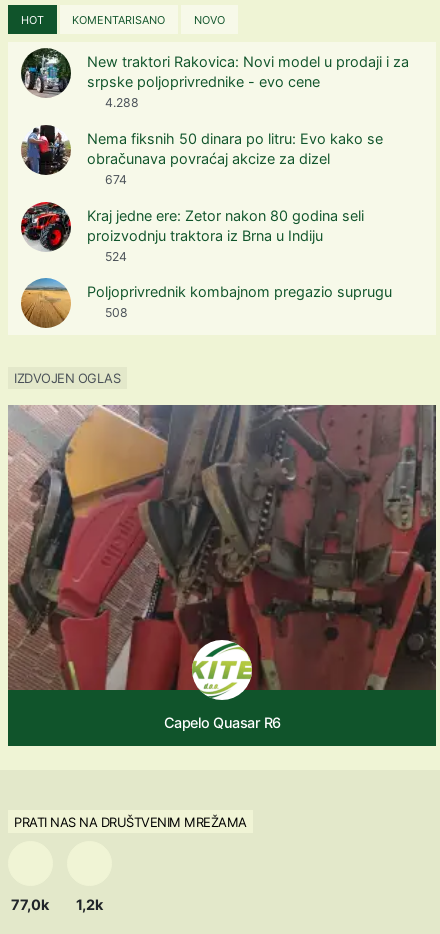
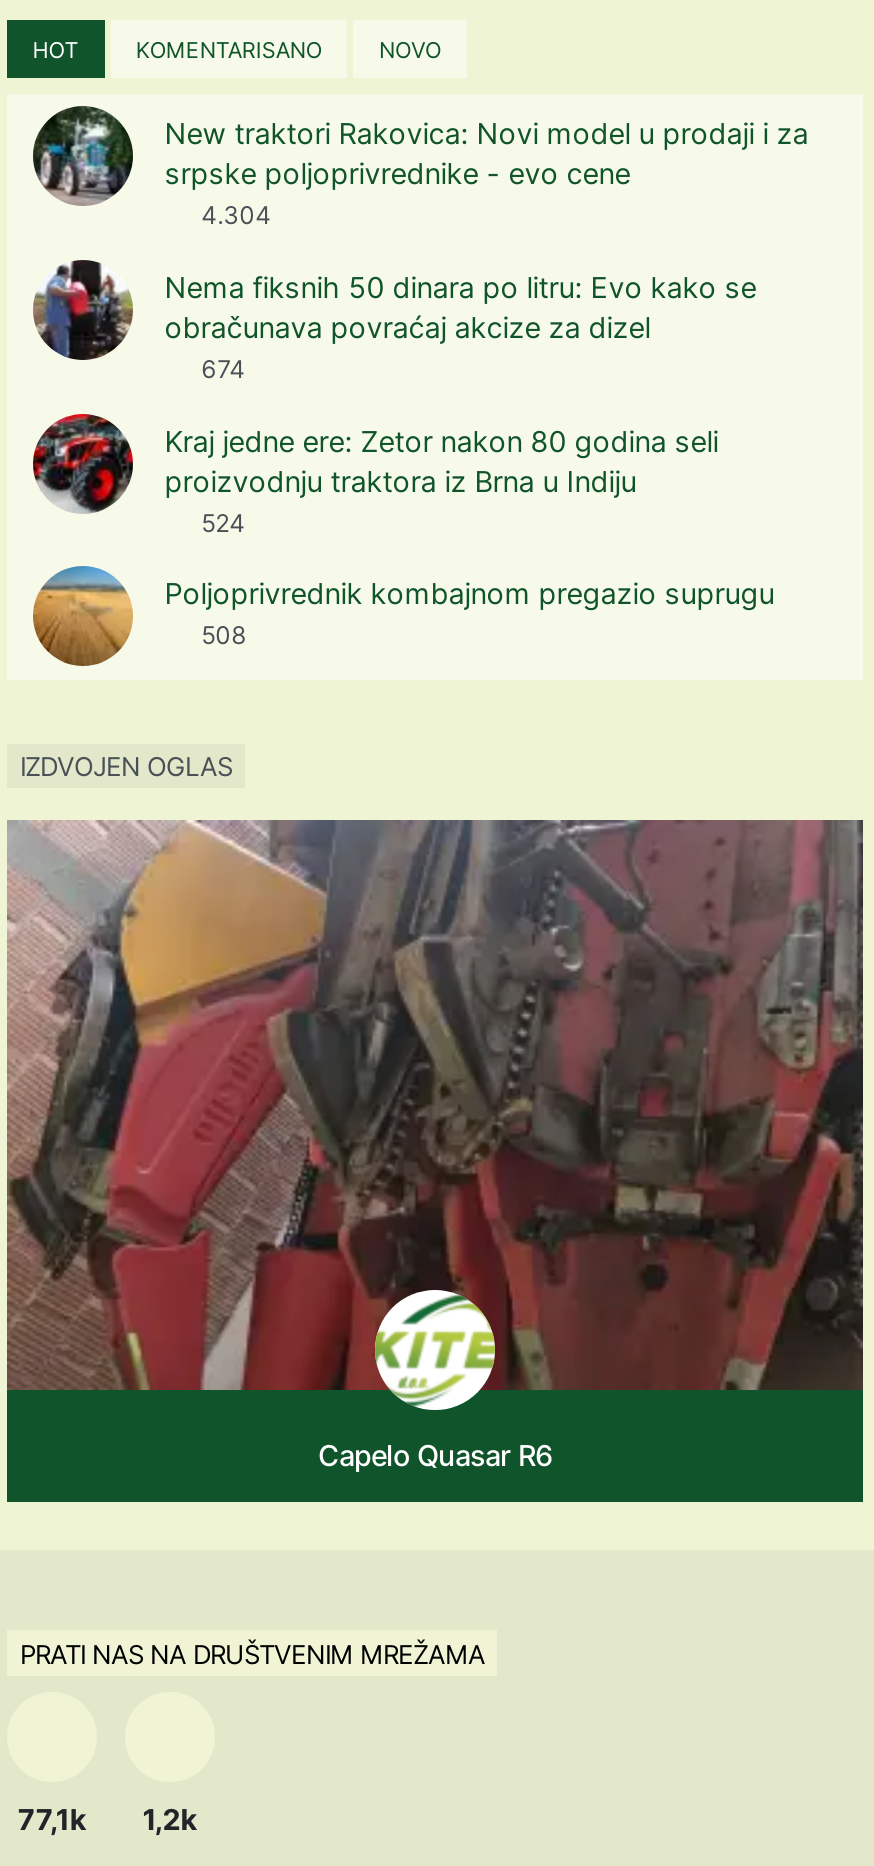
- 4.288
+ 4.304

- 77,0k 1,2k
+ 77,1k 1,2k
